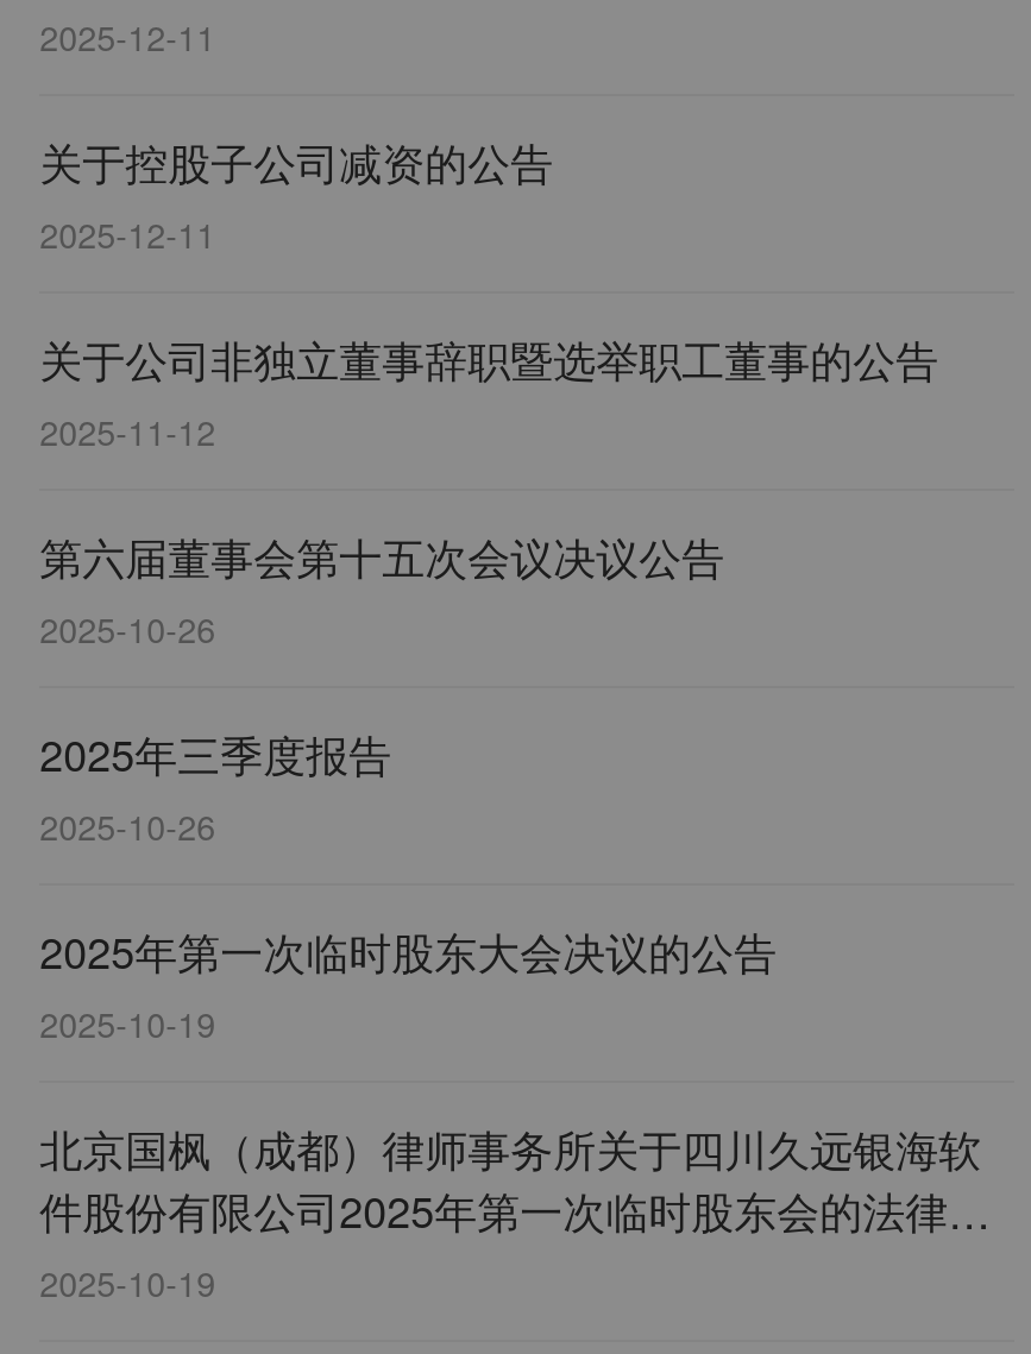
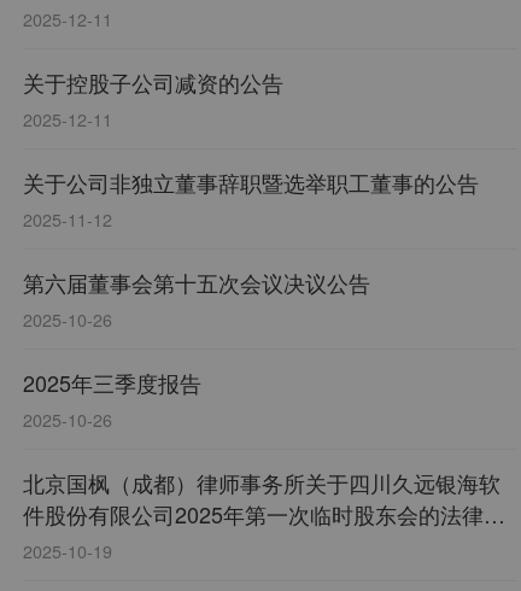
- 2025年第一次临时股东大会决议的公告
- 2025-10-19
